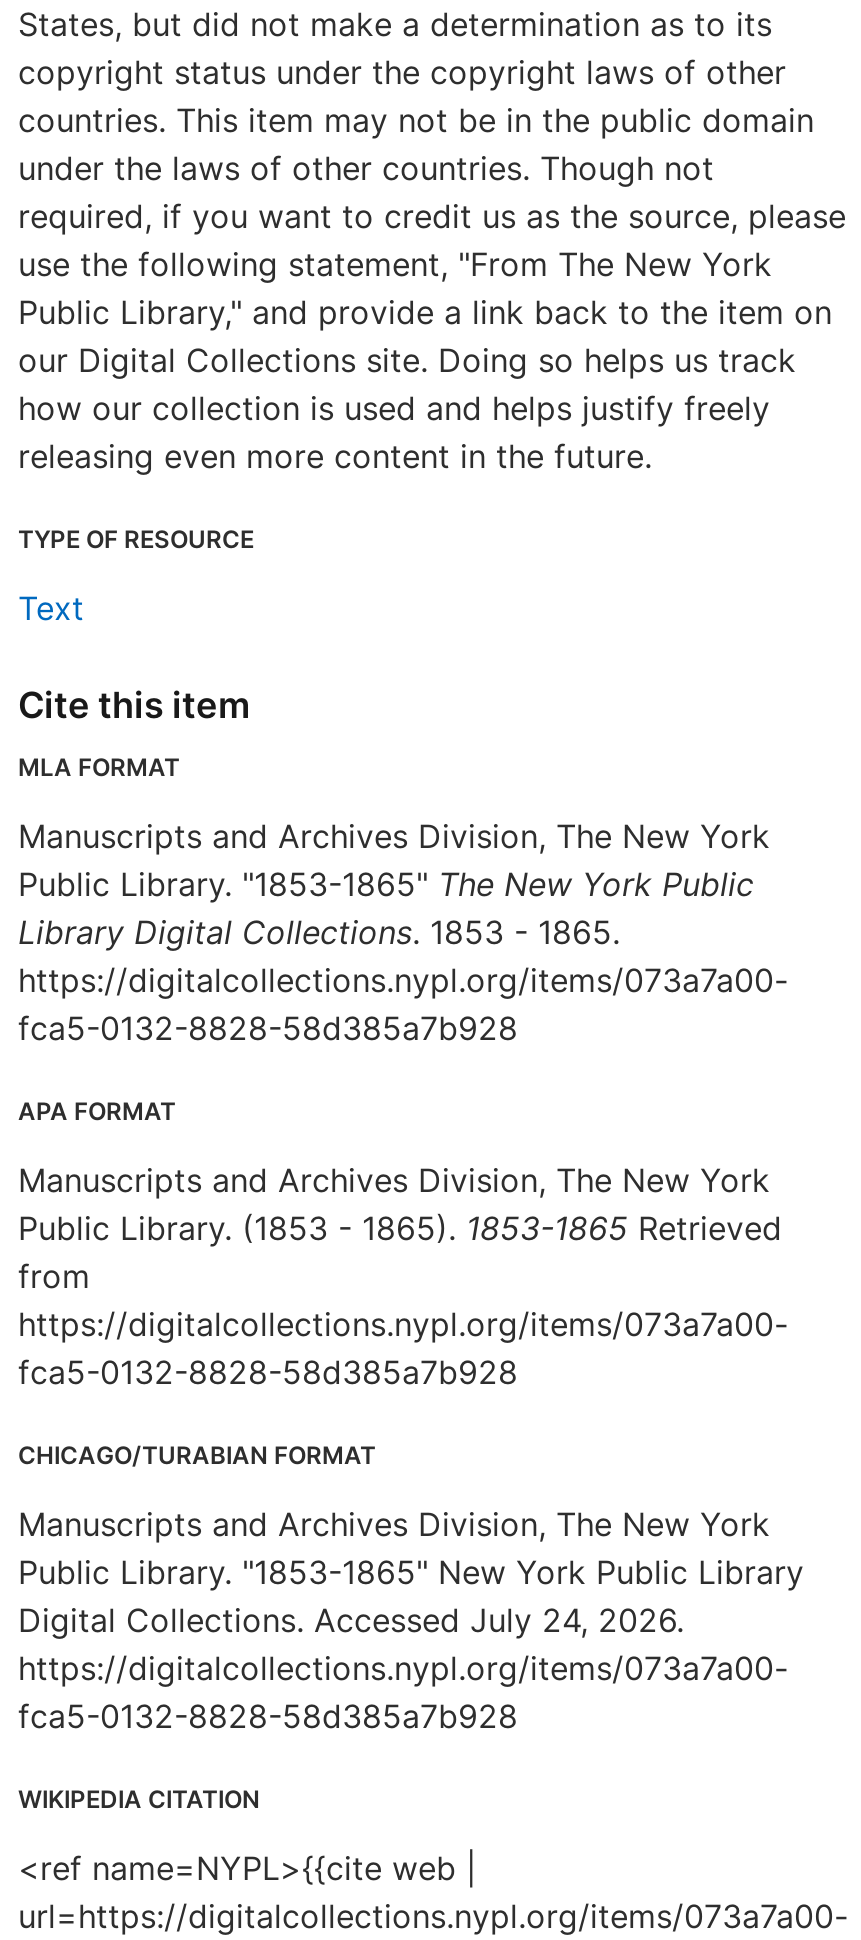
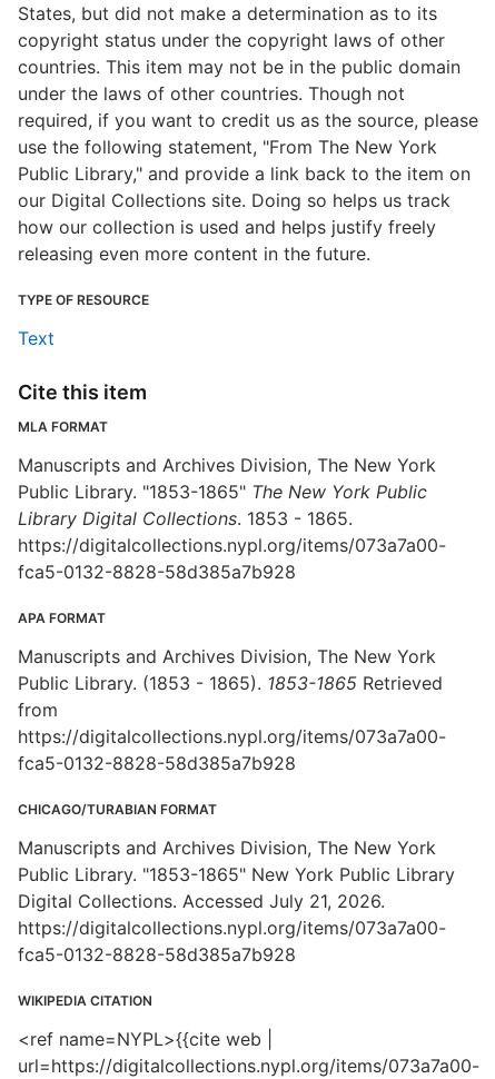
- Digital Collections. Accessed July 24, 2026.
+ Digital Collections. Accessed July 21, 2026.
